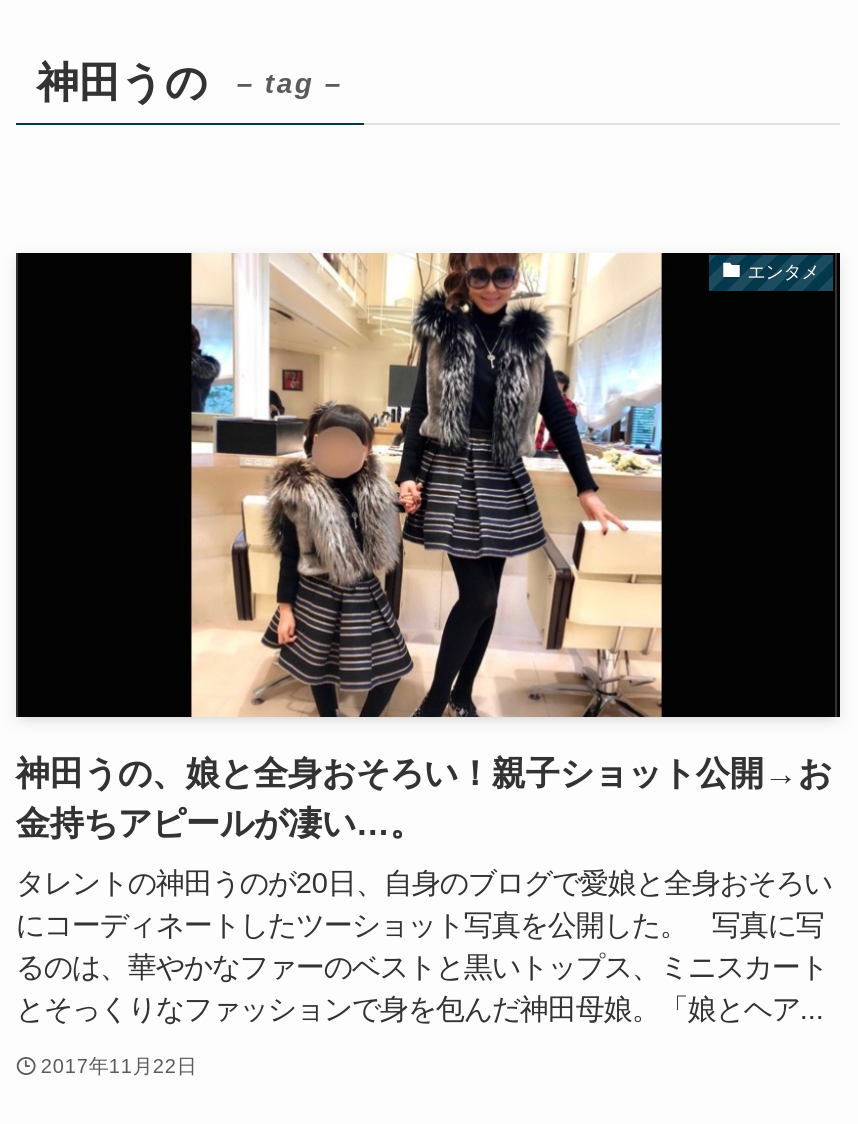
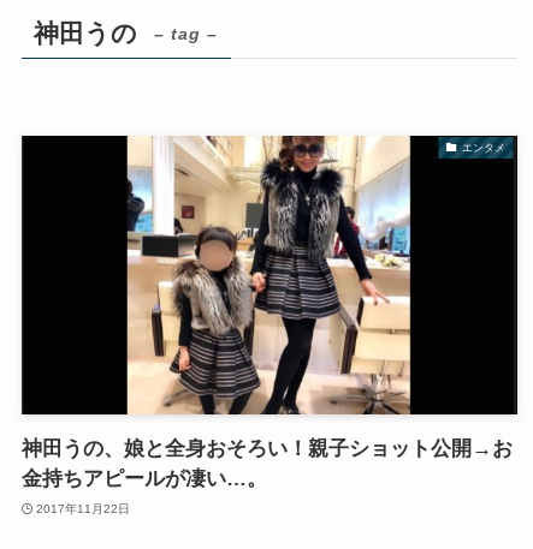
- タレントの神田うのが20日、自身のブログで愛娘と全身おそろい
- にコーディネートしたツーショット写真を公開した。 写真に写
- るのは、華やかなファーのベストと黒いトップス、ミニスカート
- とそっくりなファッションで身を包んだ神田母娘。「娘とヘア...
